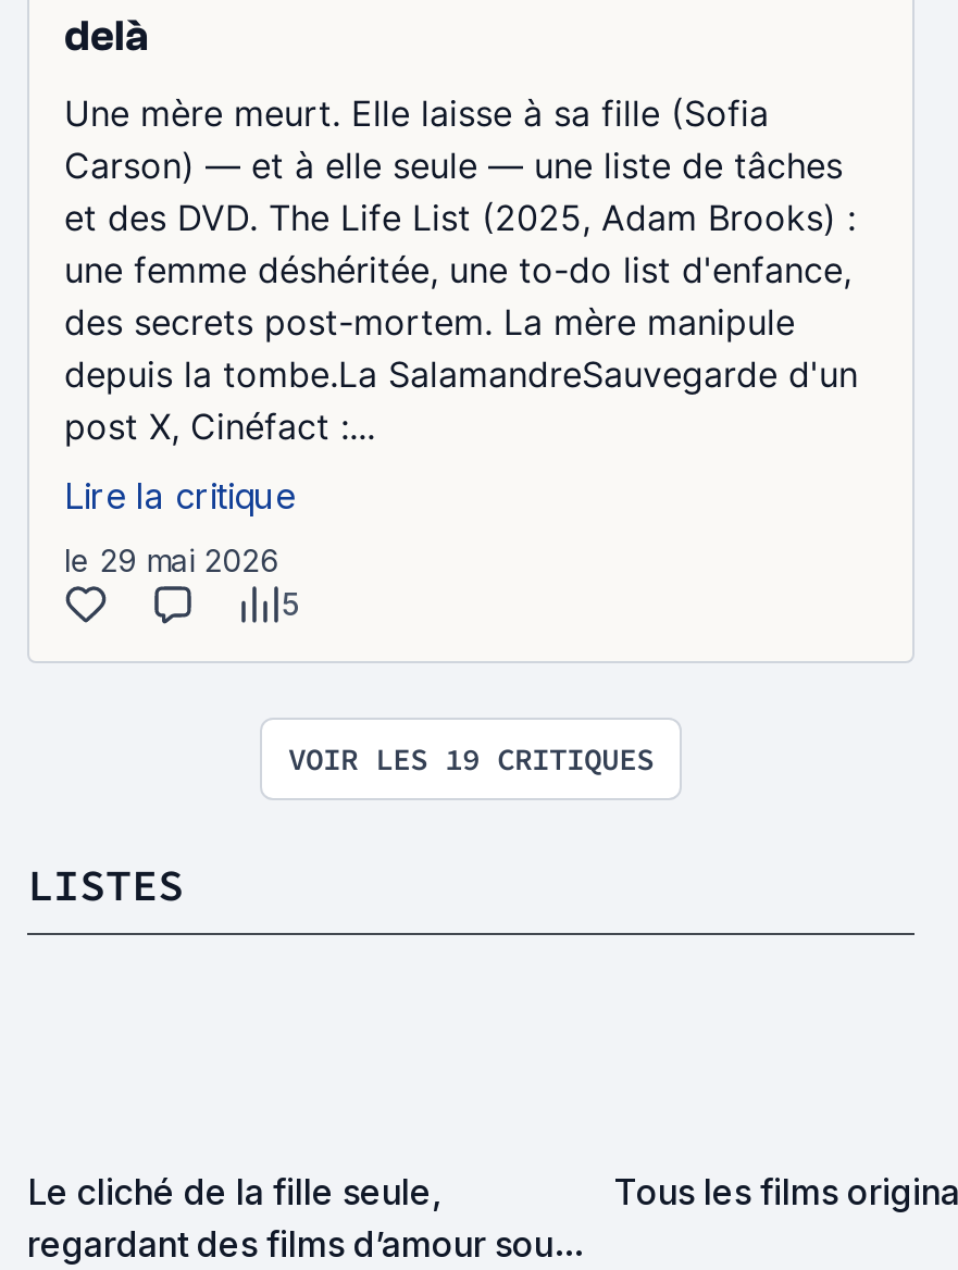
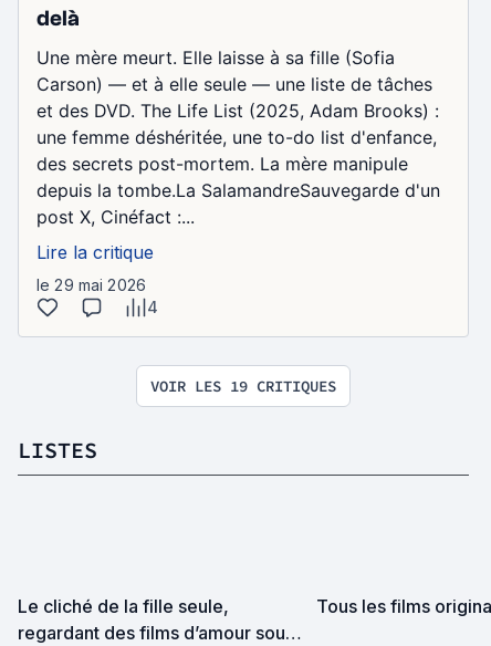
- 5
+ 4
